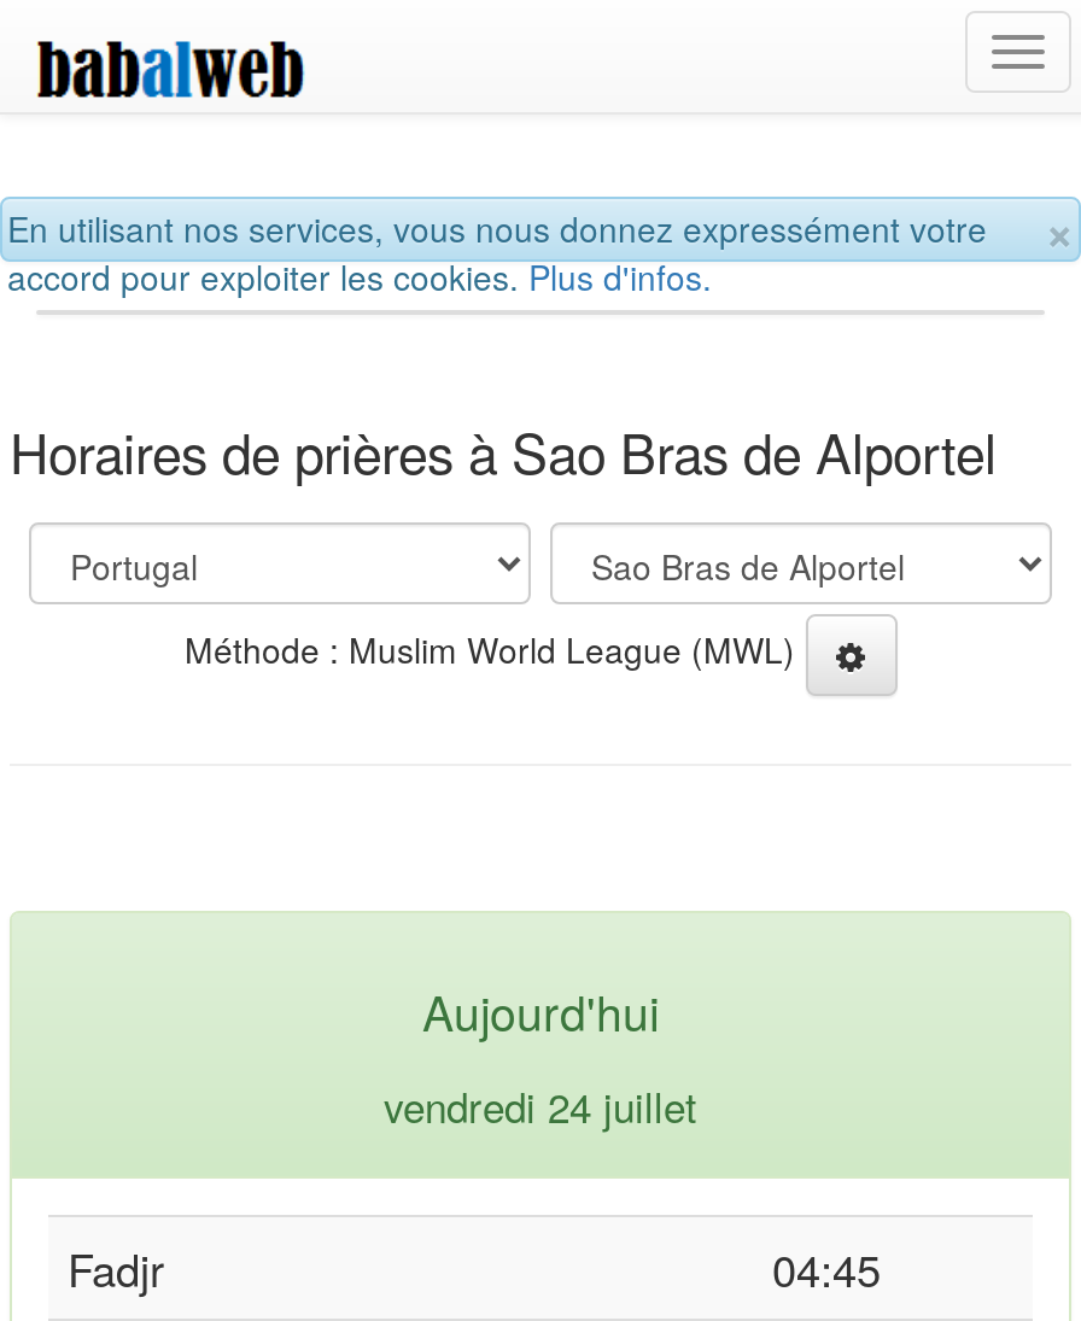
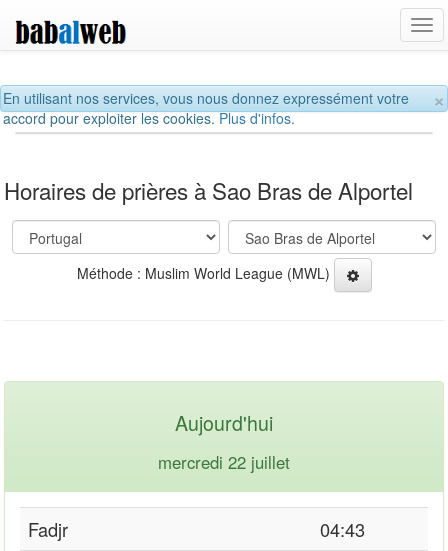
- vendredi 24 juillet
+ mercredi 22 juillet

- 04:45
+ 04:43
